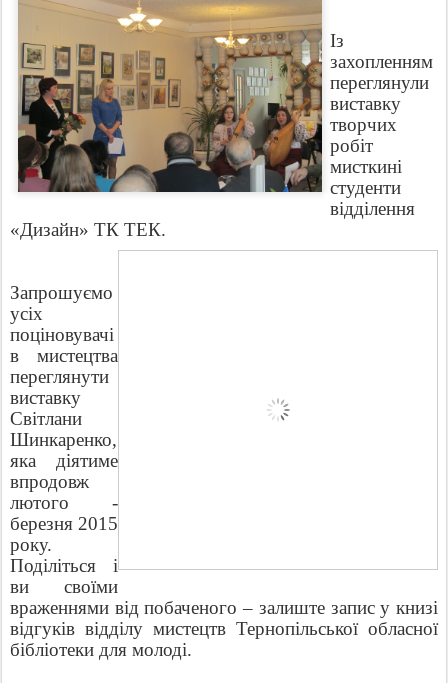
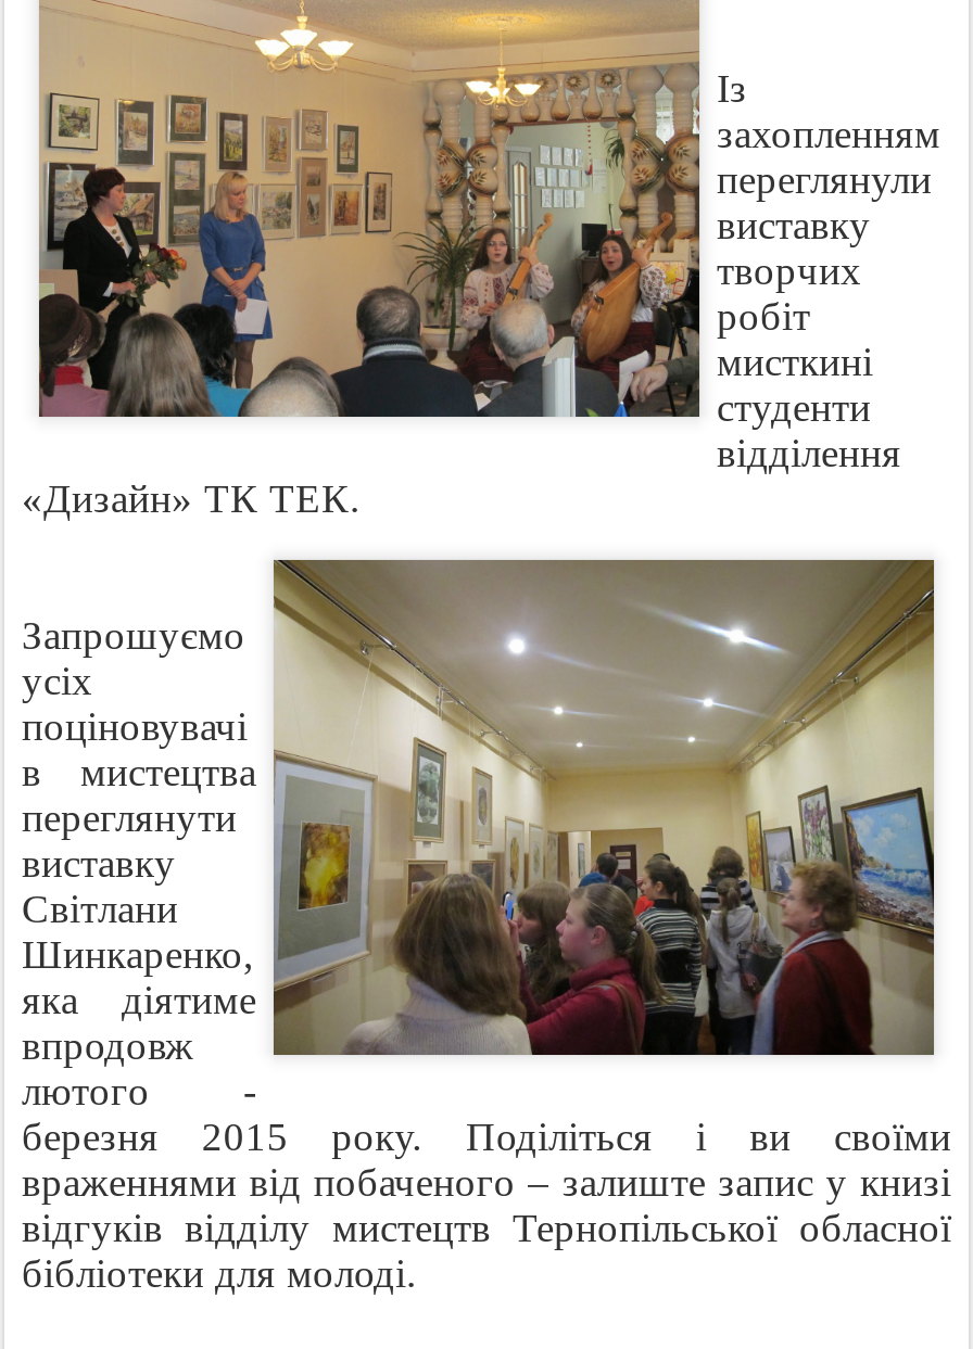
+ [image]
